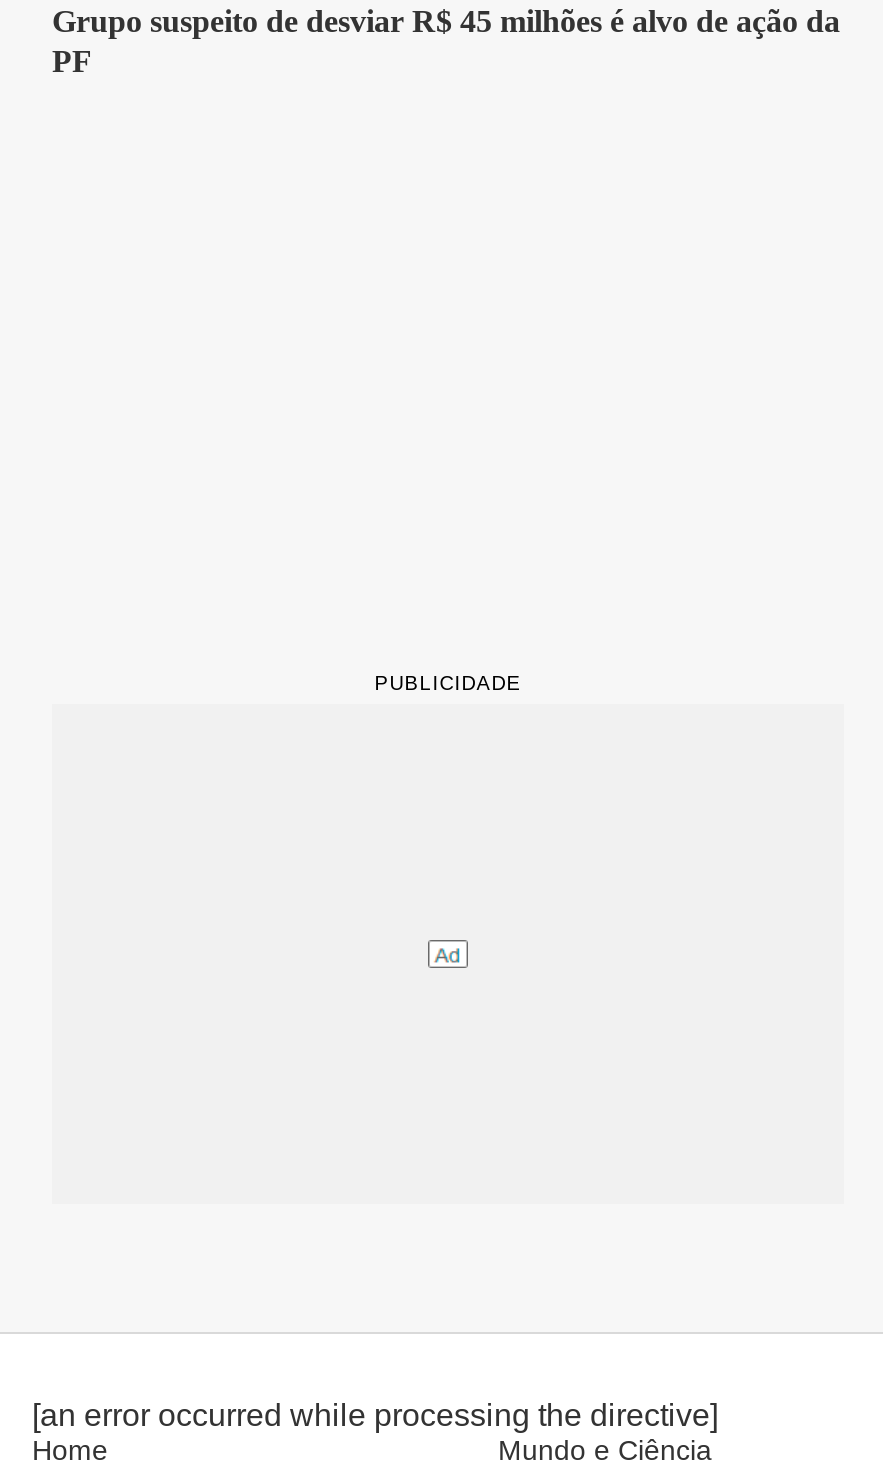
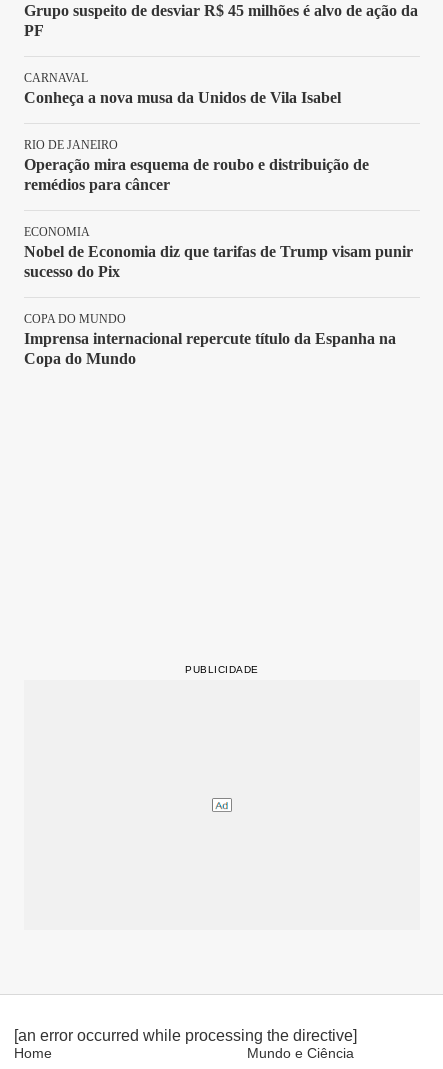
+ CARNAVAL
+ Conheça a nova musa da Unidos de Vila Isabel
+ RIO DE JANEIRO
+ Operação mira esquema de roubo e distribuição de
+ remédios para câncer
+ ECONOMIA
+ Nobel de Economia diz que tarifas de Trump visam punir
+ sucesso do Pix
+ COPA DO MUNDO
+ Imprensa internacional repercute título da Espanha na
+ Copa do Mundo
